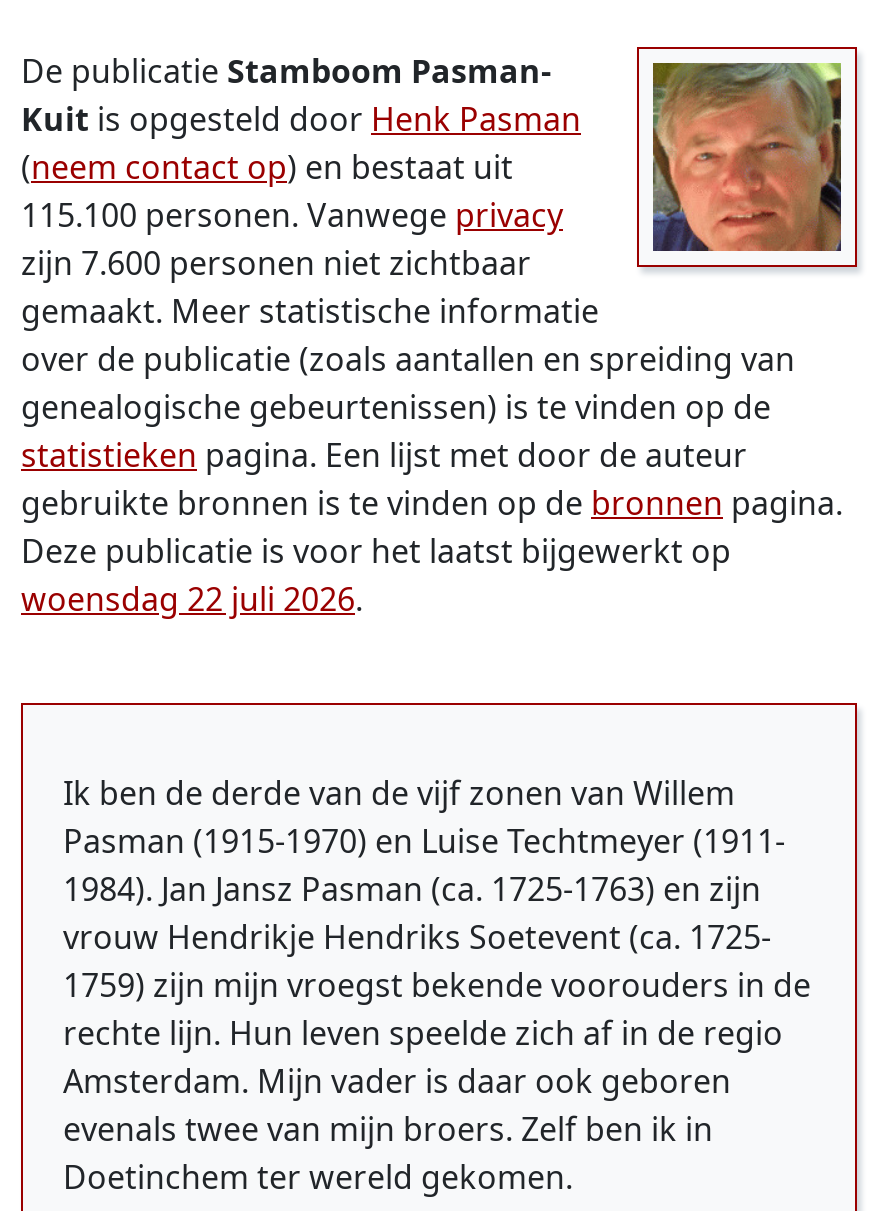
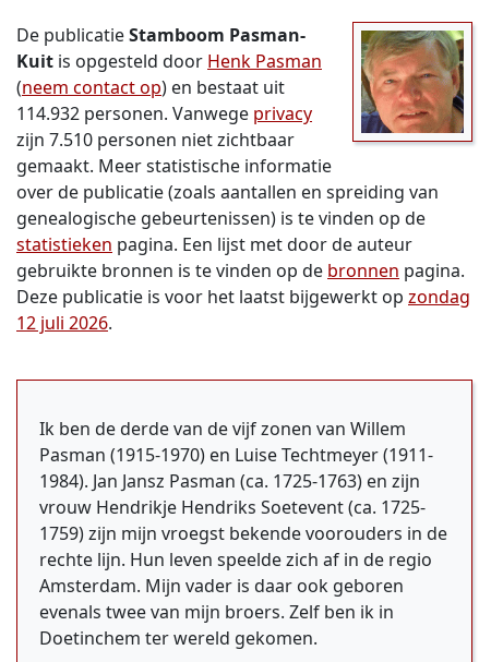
- 115.100 personen. Vanwege privacy
+ 114.932 personen. Vanwege privacy

- zijn 7.600 personen niet zichtbaar
+ zijn 7.510 personen niet zichtbaar

- Deze publicatie is voor het laatst bijgewerkt op
- woensdag 22 juli 2026.
+ Deze publicatie is voor het laatst bijgewerkt op zondag
+ 12 juli 2026.
